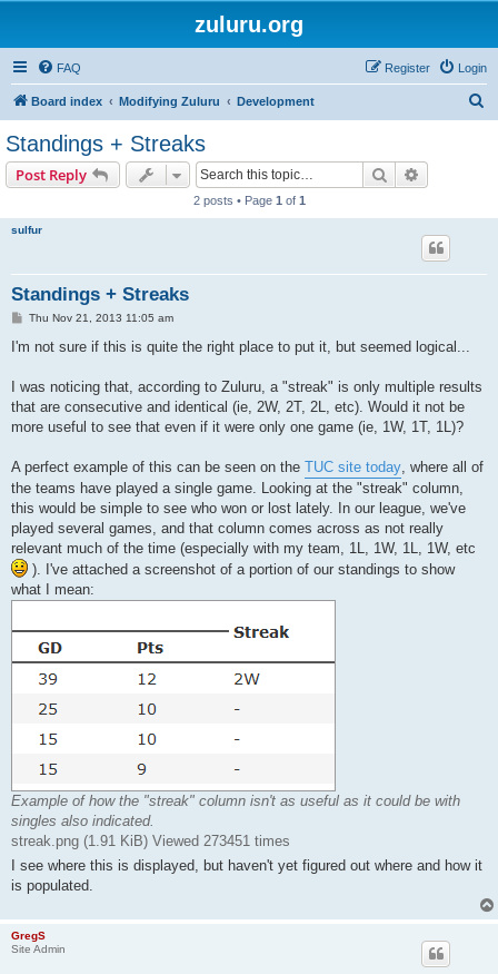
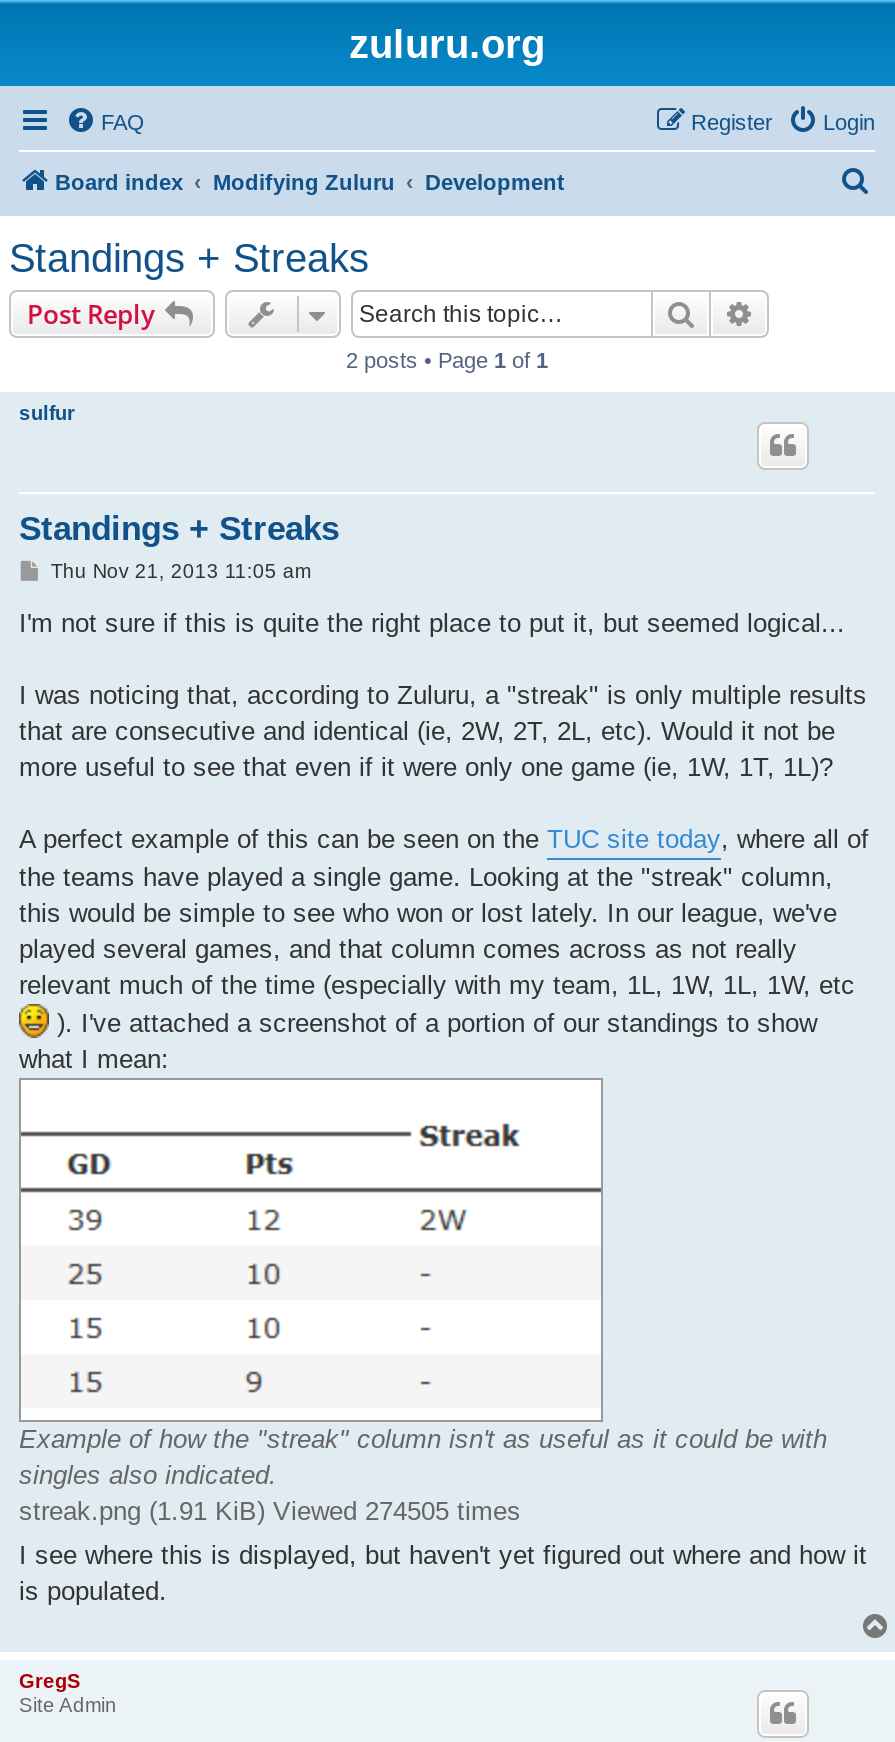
- streak.png (1.91 KiB) Viewed 273451 times
+ streak.png (1.91 KiB) Viewed 274505 times
